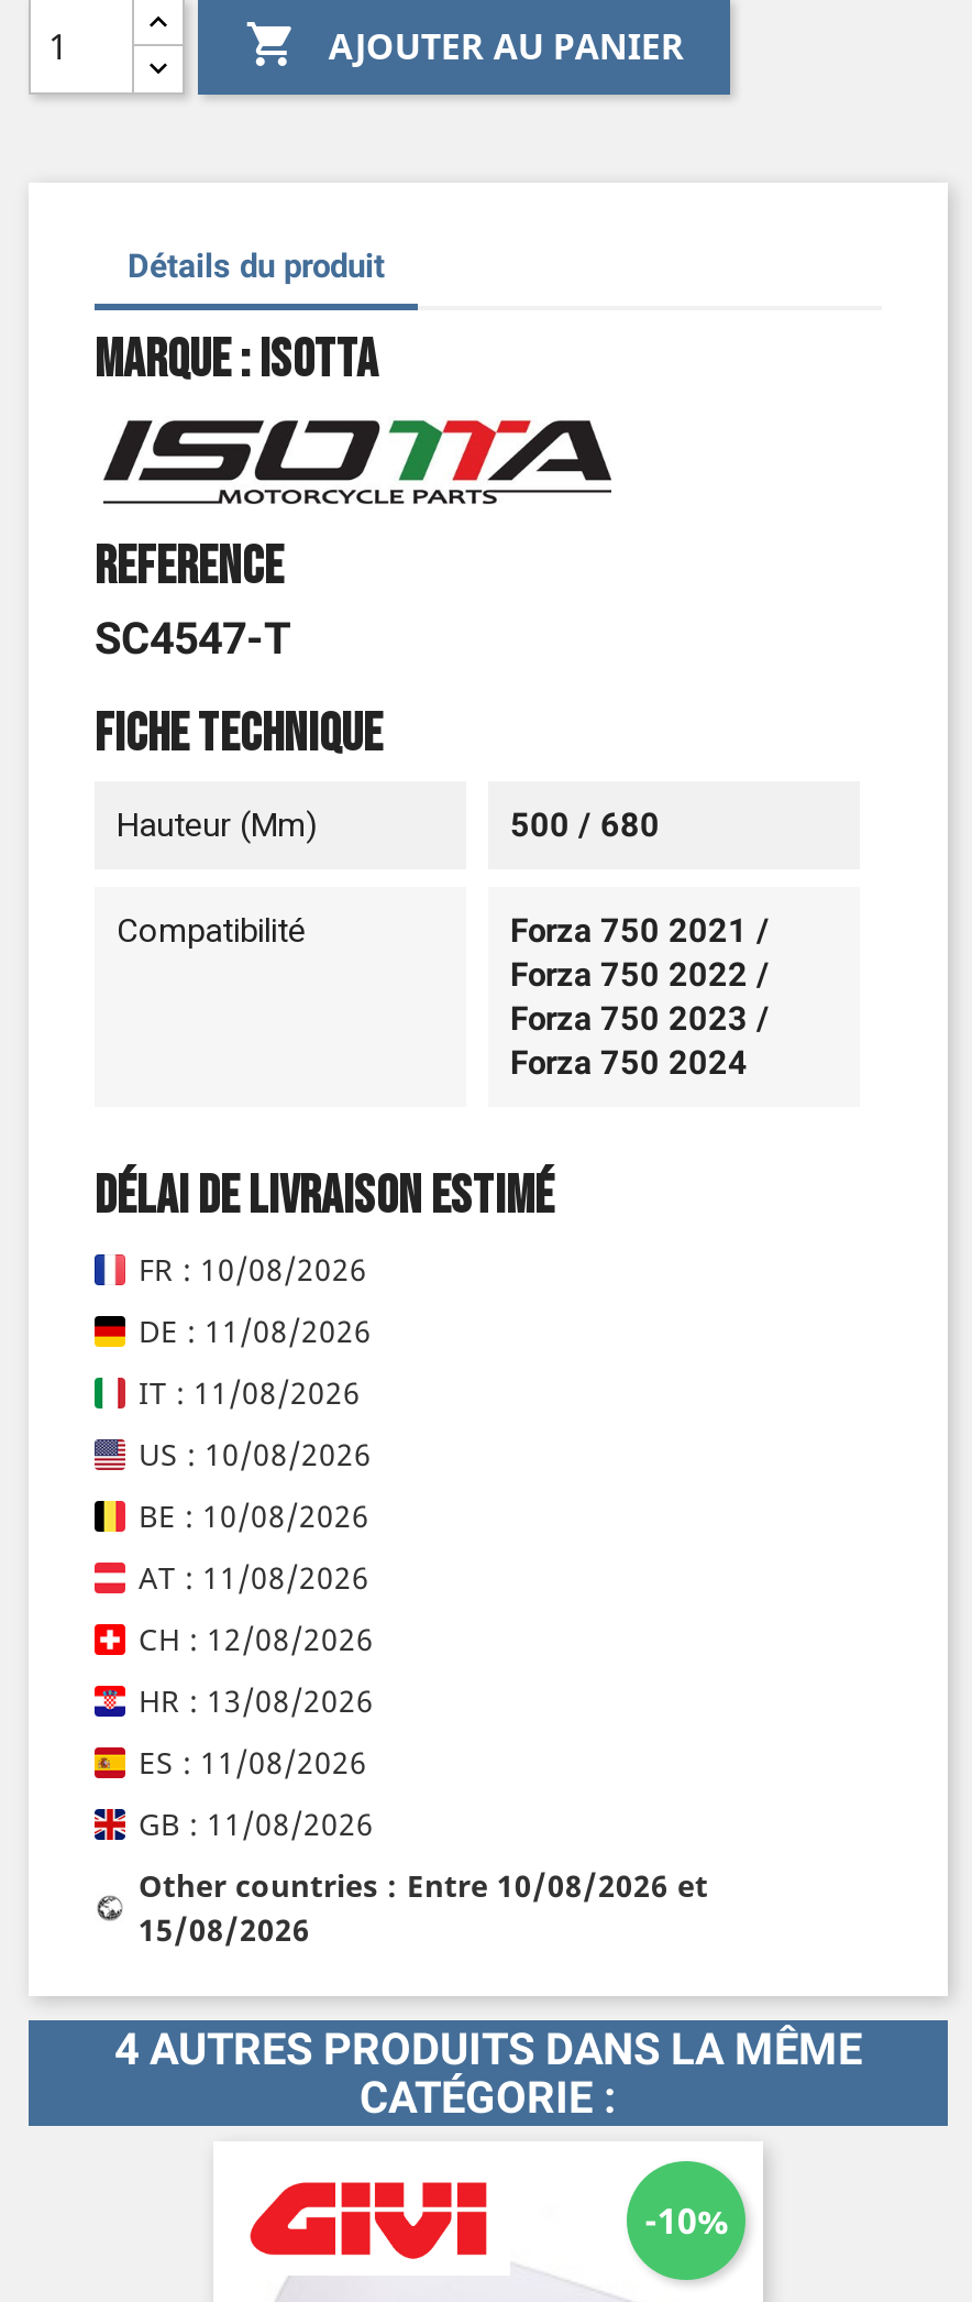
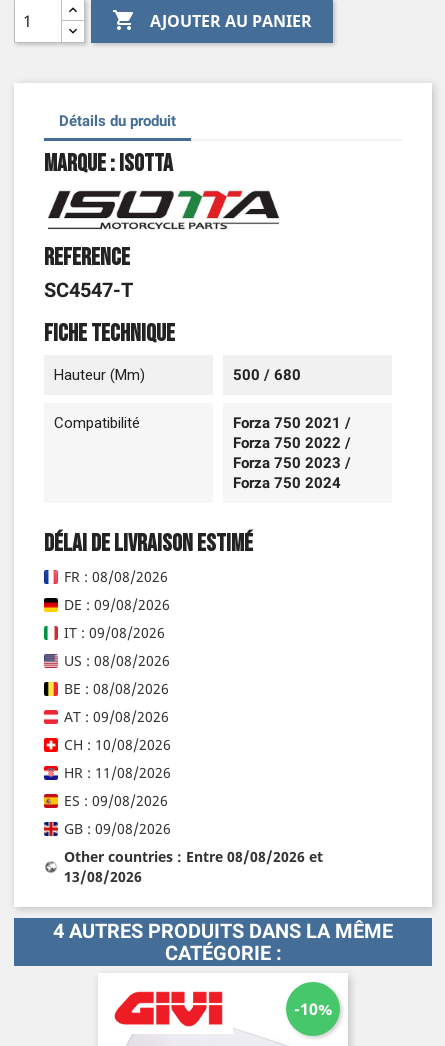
- FR : 10/08/2026
+ FR : 08/08/2026

- DE : 11/08/2026
+ DE : 09/08/2026

- IT : 11/08/2026
+ IT : 09/08/2026

- US : 10/08/2026
+ US : 08/08/2026

- BE : 10/08/2026
+ BE : 08/08/2026

- AT : 11/08/2026
+ AT : 09/08/2026

- CH : 12/08/2026
+ CH : 10/08/2026

- HR : 13/08/2026
+ HR : 11/08/2026

- ES : 11/08/2026
+ ES : 09/08/2026

- GB : 11/08/2026
+ GB : 09/08/2026

- Other countries : Entre 10/08/2026 et
+ Other countries : Entre 08/08/2026 et

- 15/08/2026
+ 13/08/2026
